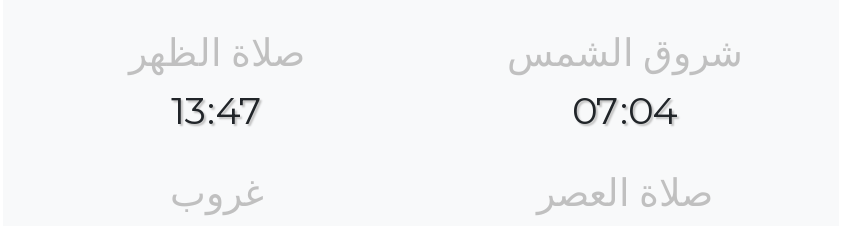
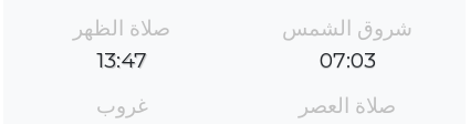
- 07:04
+ 07:03
